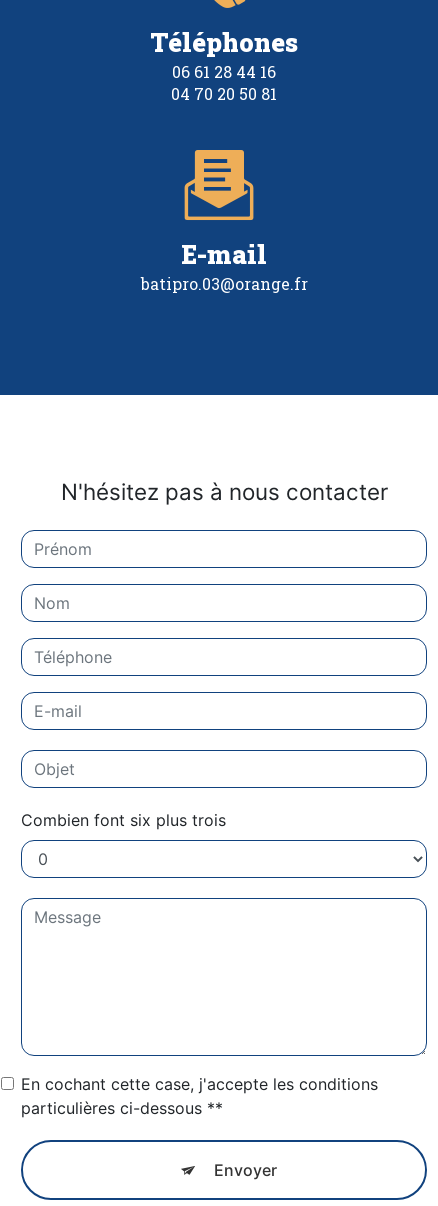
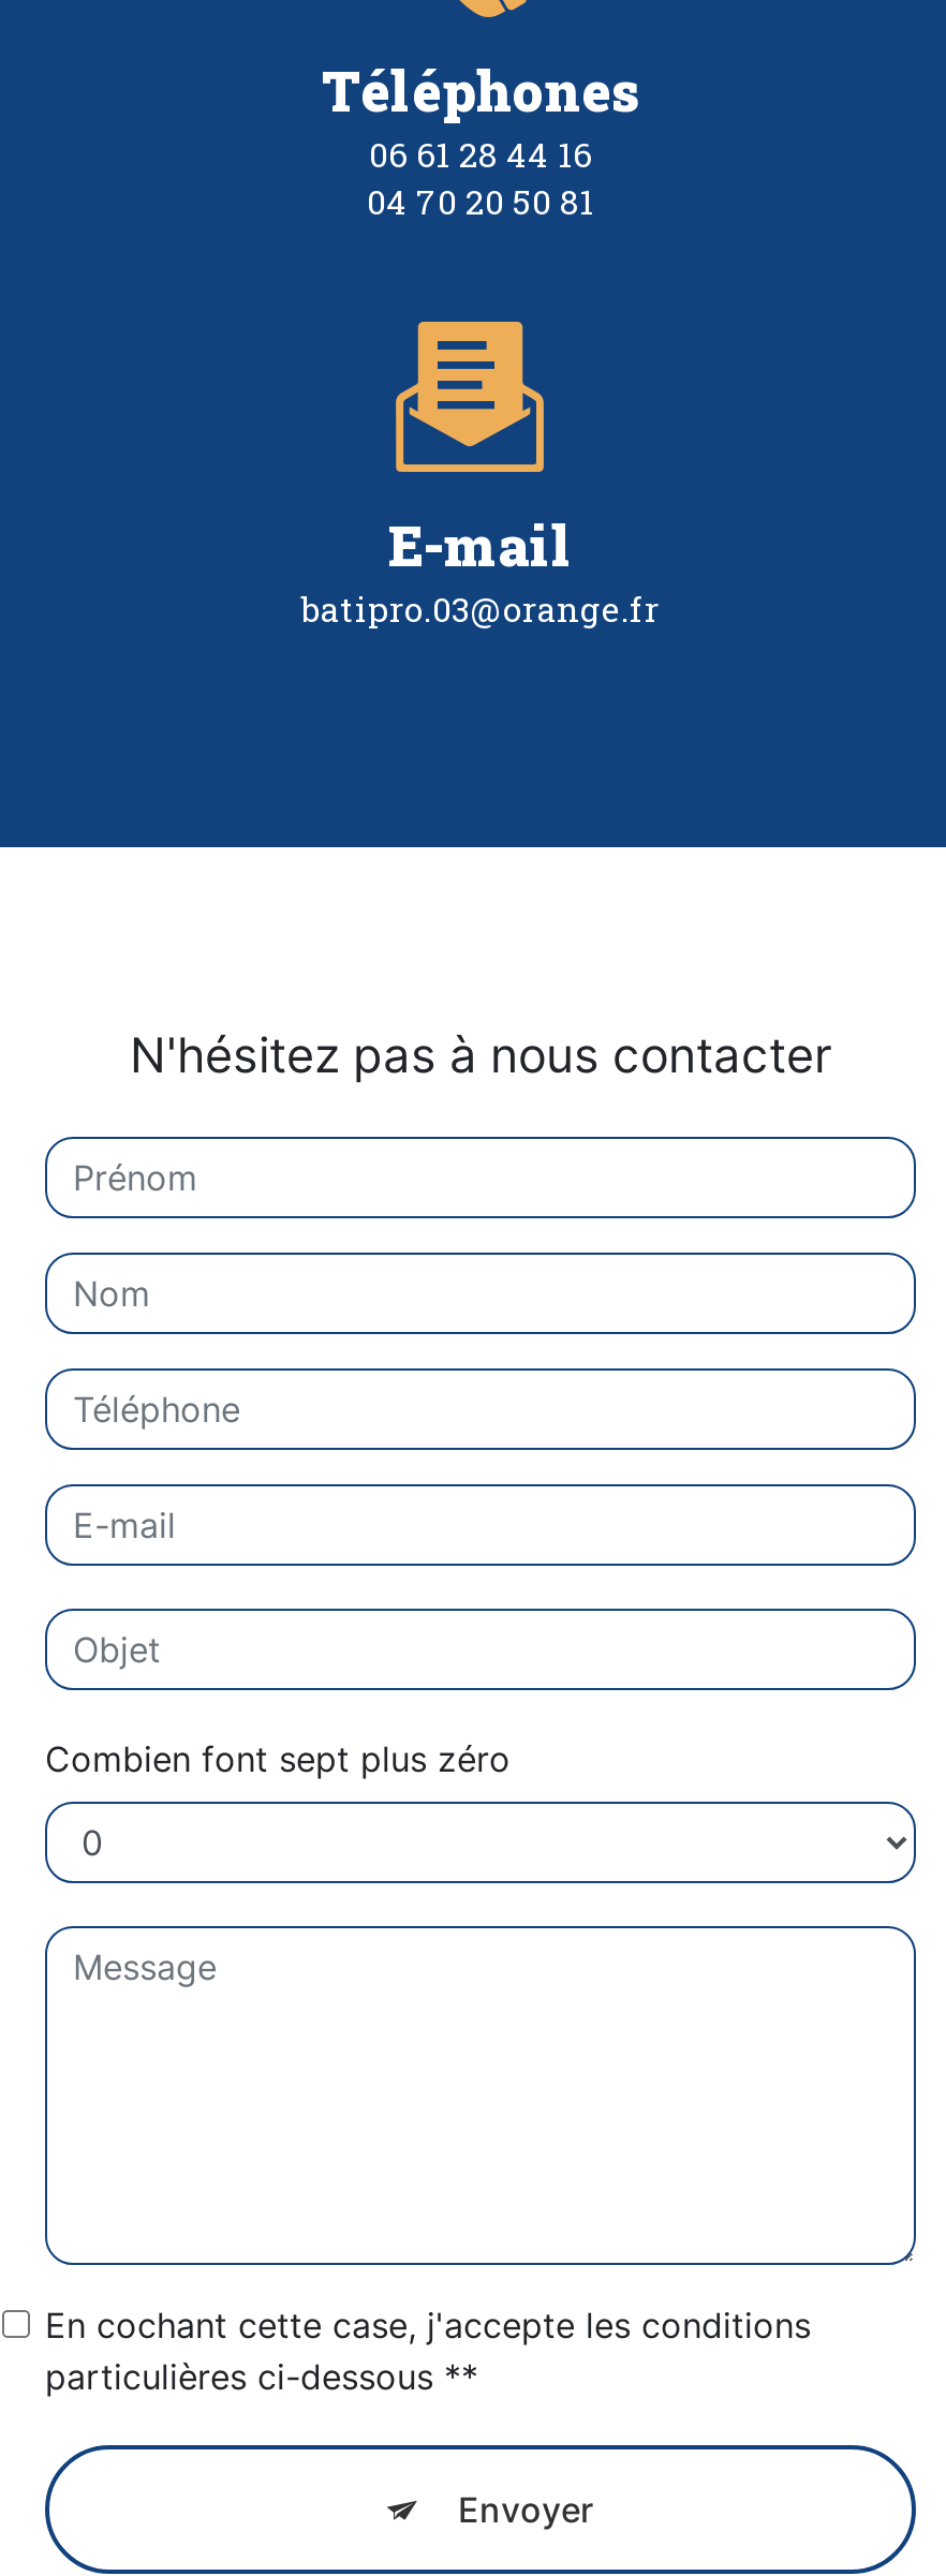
- Combien font six plus trois
+ Combien font sept plus zéro
